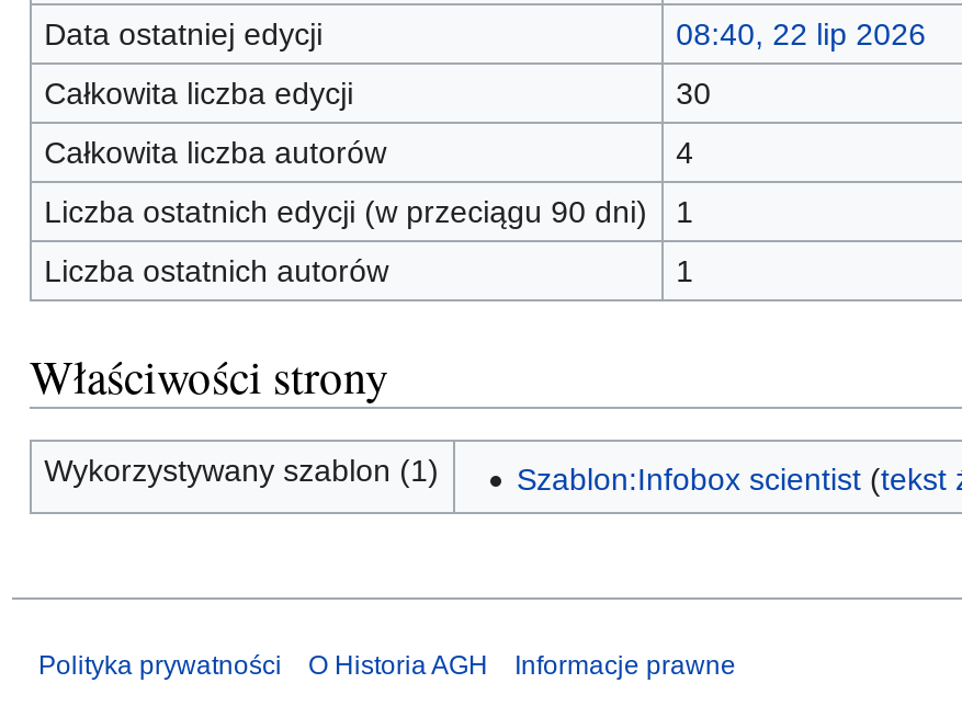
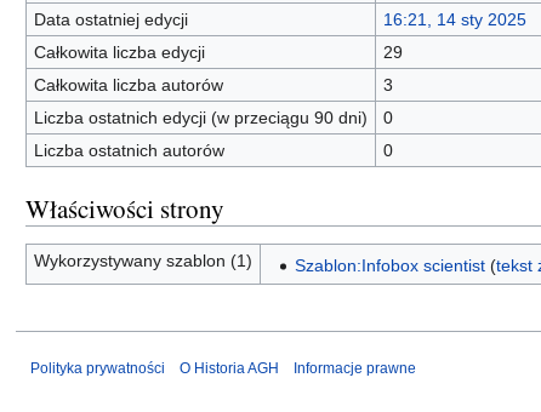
- 08:40, 22 lip 2026
+ 16:21, 14 sty 2025

- 30
+ 29

- 4
+ 3

- Liczba ostatnich edycji (w przeciągu 90 dni) 1
+ Liczba ostatnich edycji (w przeciągu 90 dni) 0

- 1
+ 0
